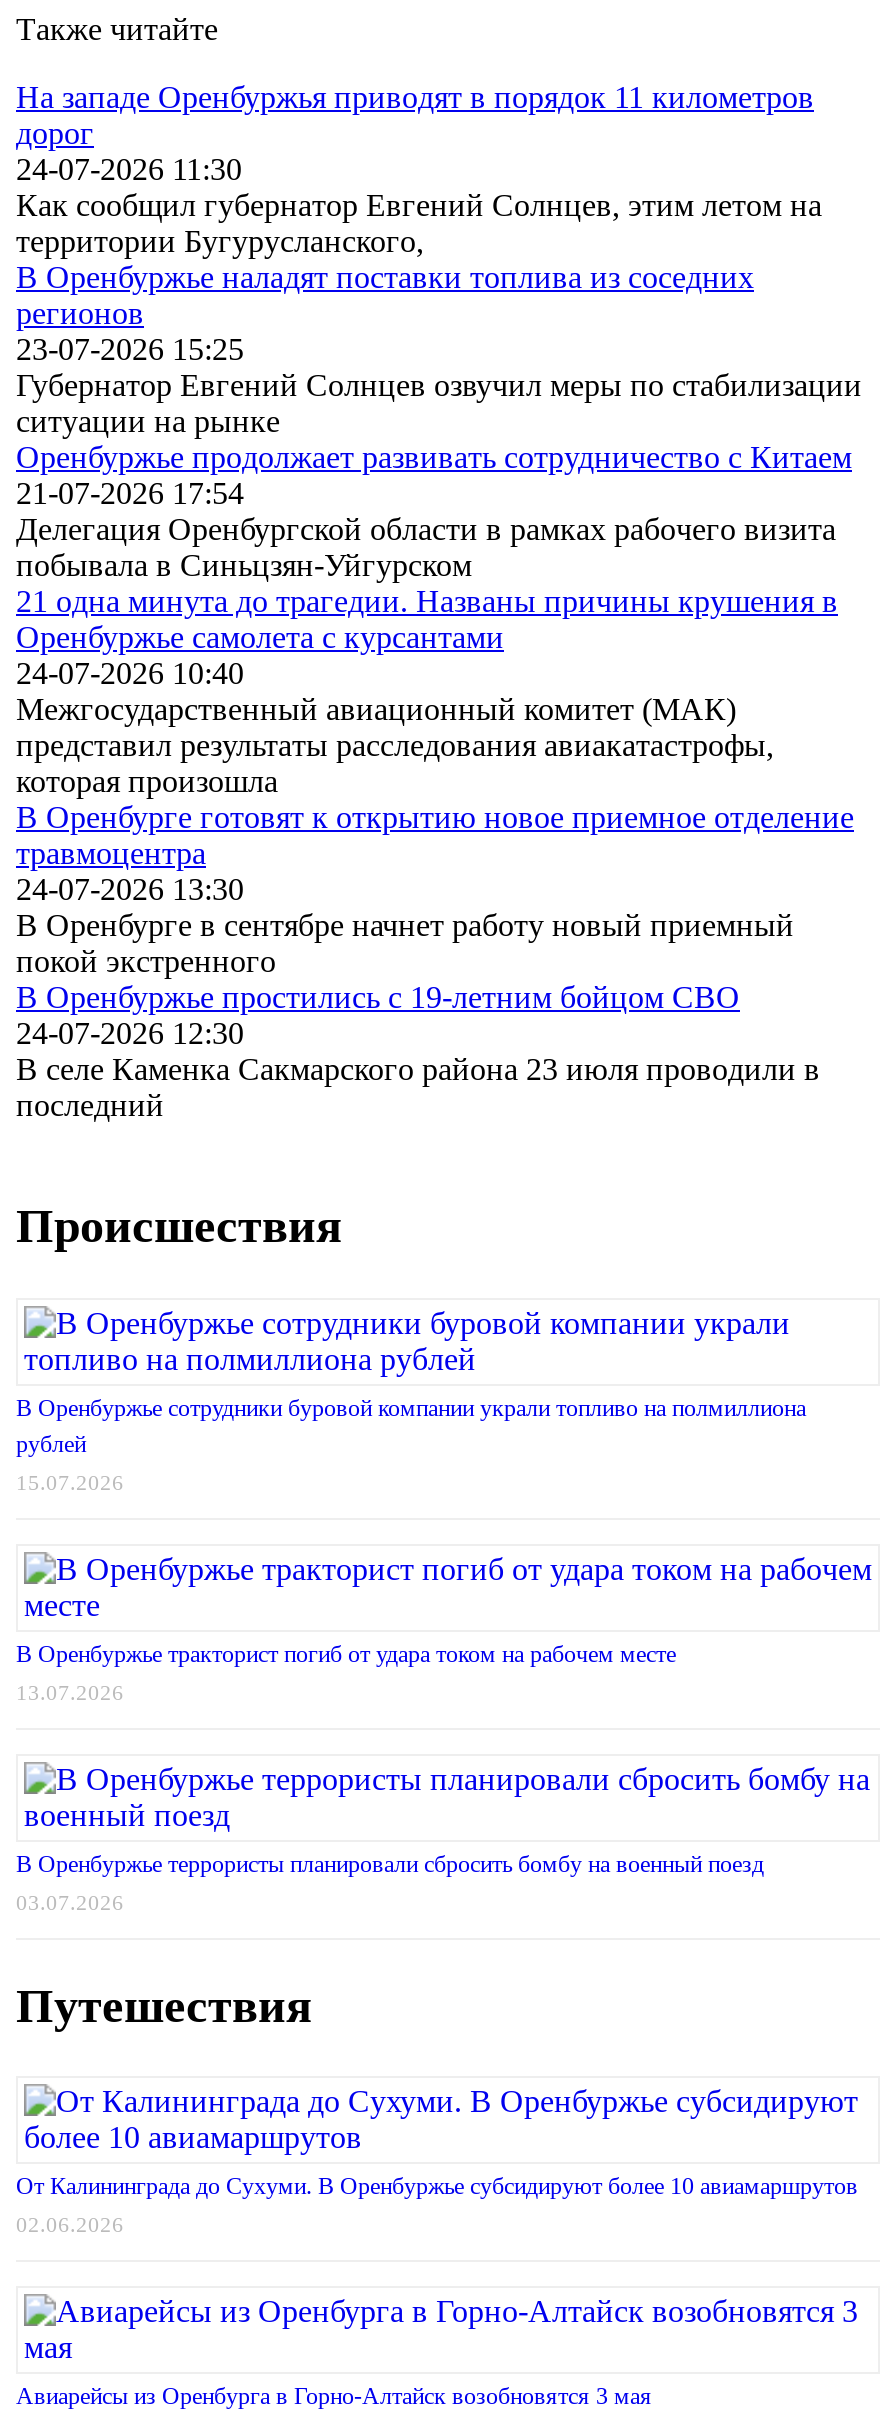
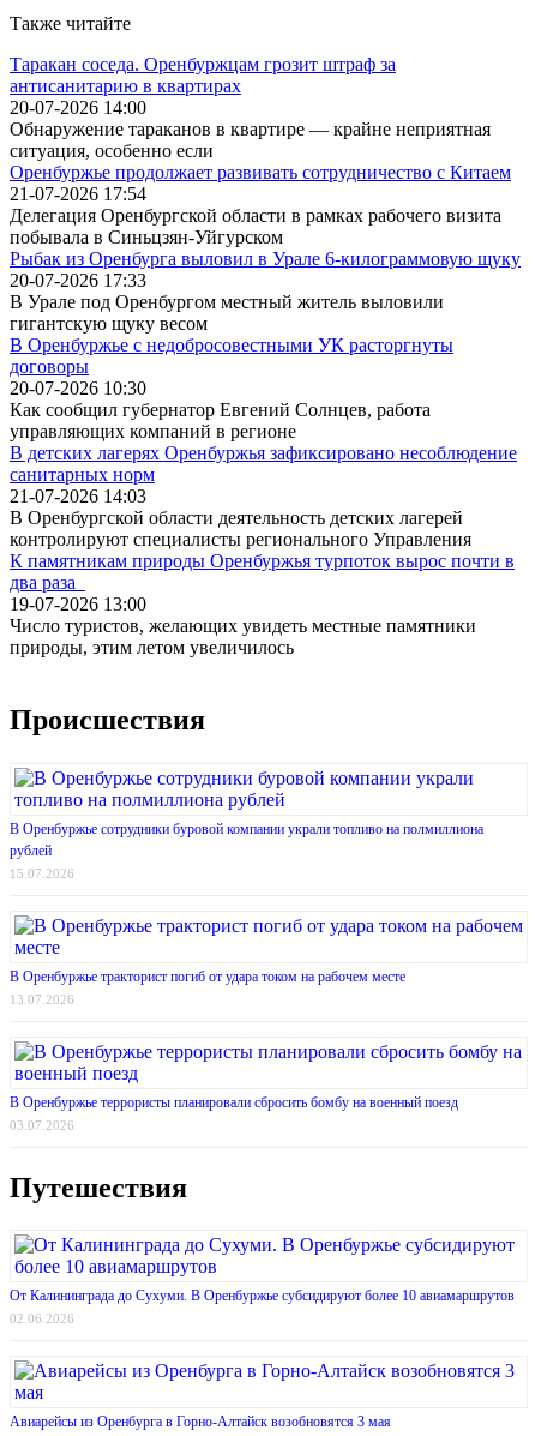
- На западе Оренбуржья приводят в порядок 11 километров
- дорог
- 24-07-2026 11:30
- Как сообщил губернатор Евгений Солнцев, этим летом на
- территории Бугурусланского,
- В Оренбуржье наладят поставки топлива из соседних
- регионов
- 23-07-2026 15:25
- Губернатор Евгений Солнцев озвучил меры по стабилизации
- ситуации на рынке
+ Таракан соседа. Оренбуржцам грозит штраф за
+ антисанитарию в квартирах
+ 20-07-2026 14:00
+ Обнаружение тараканов в квартире — крайне неприятная
+ ситуация, особенно если

moved up: Оренбуржье продолжает развивать сотрудничество с Китаем | 21-07-2026 17:54 | Делегация Оренбургской области в рамках рабочего визита | побывала в Синьцзян-Уйгурском

- 21 одна минута до трагедии. Названы причины крушения в
- Оренбуржье самолета с курсантами
- 24-07-2026 10:40
- Межгосударственный авиационный комитет (МАК)
- представил результаты расследования авиакатастрофы,
- которая произошла
- В Оренбурге готовят к открытию новое приемное отделение
- травмоцентра
- 24-07-2026 13:30
- В Оренбурге в сентябре начнет работу новый приемный
- покой экстренного
- В Оренбуржье простились с 19-летним бойцом СВО
- 24-07-2026 12:30
- В селе Каменка Сакмарского района 23 июля проводили в
- последний
+ Рыбак из Оренбурга выловил в Урале 6-килограммовую щуку
+ 20-07-2026 17:33
+ В Урале под Оренбургом местный житель выловили
+ гигантскую щуку весом
+ В Оренбуржье с недобросовестными УК расторгнуты
+ договоры
+ 20-07-2026 10:30
+ Как сообщил губернатор Евгений Солнцев, работа
+ управляющих компаний в регионе
+ В детских лагерях Оренбуржья зафиксировано несоблюдение
+ санитарных норм
+ 21-07-2026 14:03
+ В Оренбургской области деятельность детских лагерей
+ контролируют специалисты регионального Управления
+ К памятникам природы Оренбуржья турпоток вырос почти в
+ два раза
+ 19-07-2026 13:00
+ Число туристов, желающих увидеть местные памятники
+ природы, этим летом увеличилось
